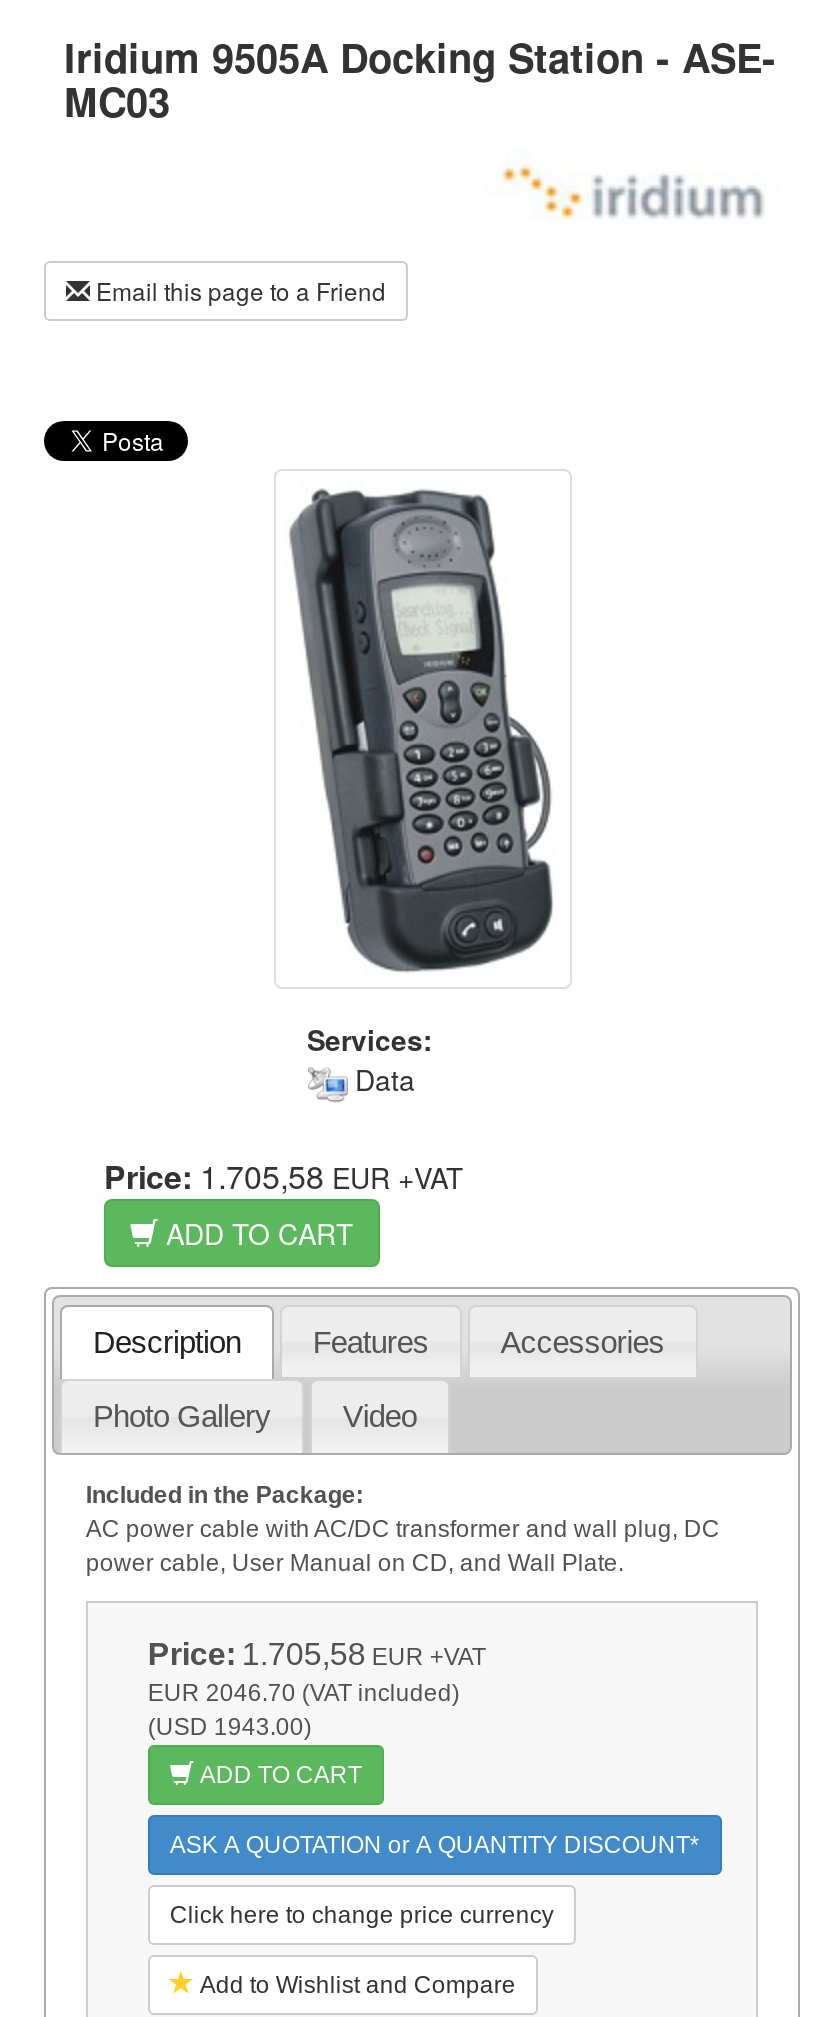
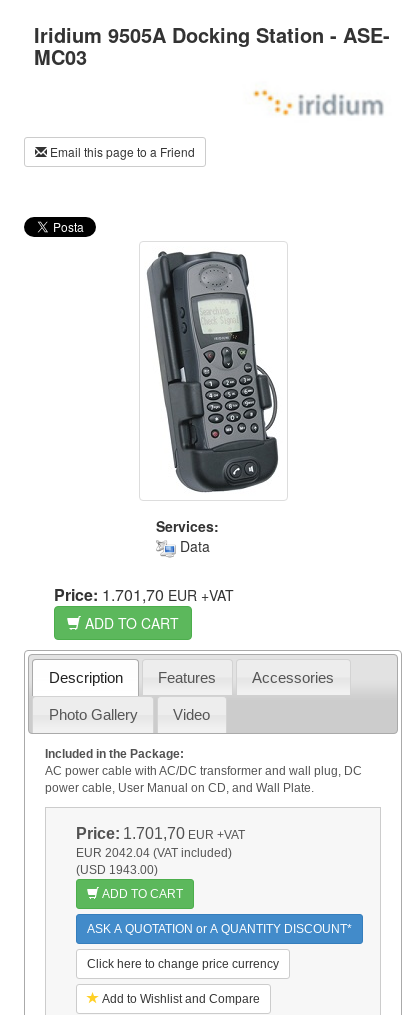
- Price: 1.705,58 EUR +VAT
+ Price: 1.701,70 EUR +VAT

- Price: 1.705,58 EUR +VAT
+ Price: 1.701,70 EUR +VAT

- EUR 2046.70 (VAT included)
+ EUR 2042.04 (VAT included)
